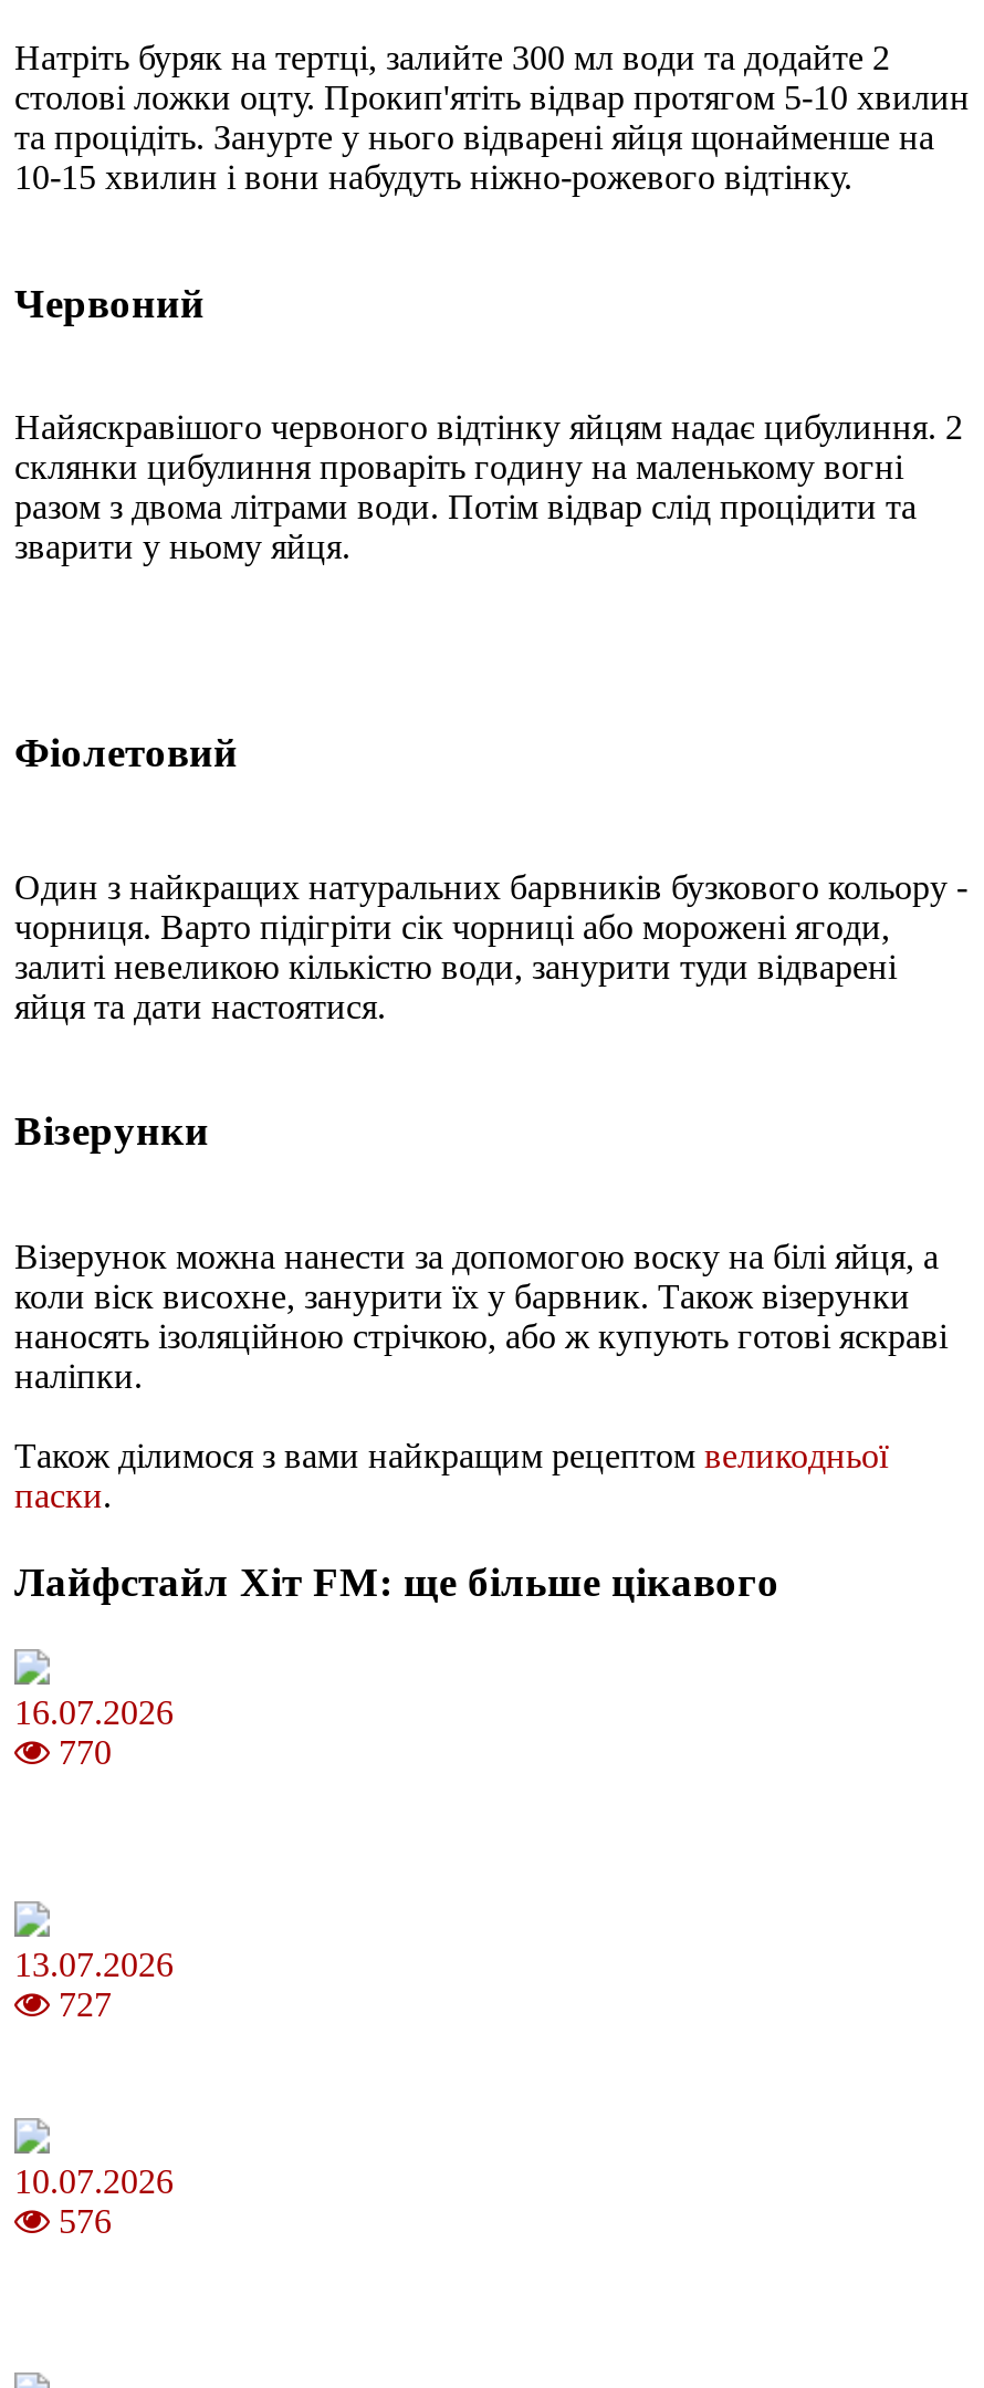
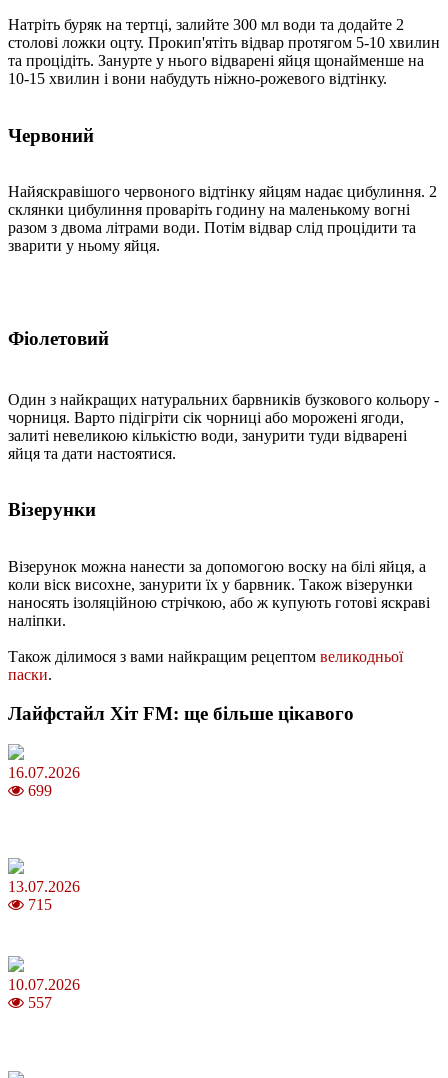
- 770
+ 699

- 727
+ 715

- 576
+ 557
